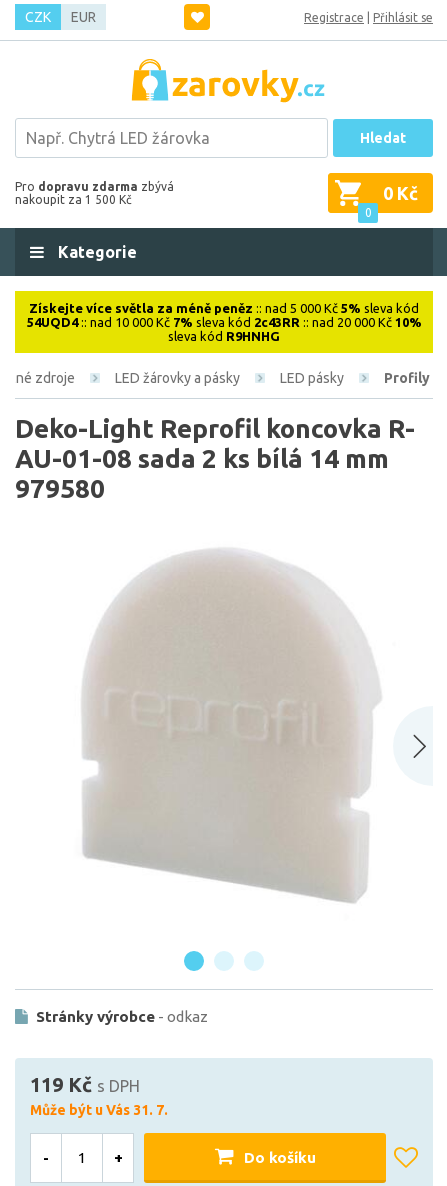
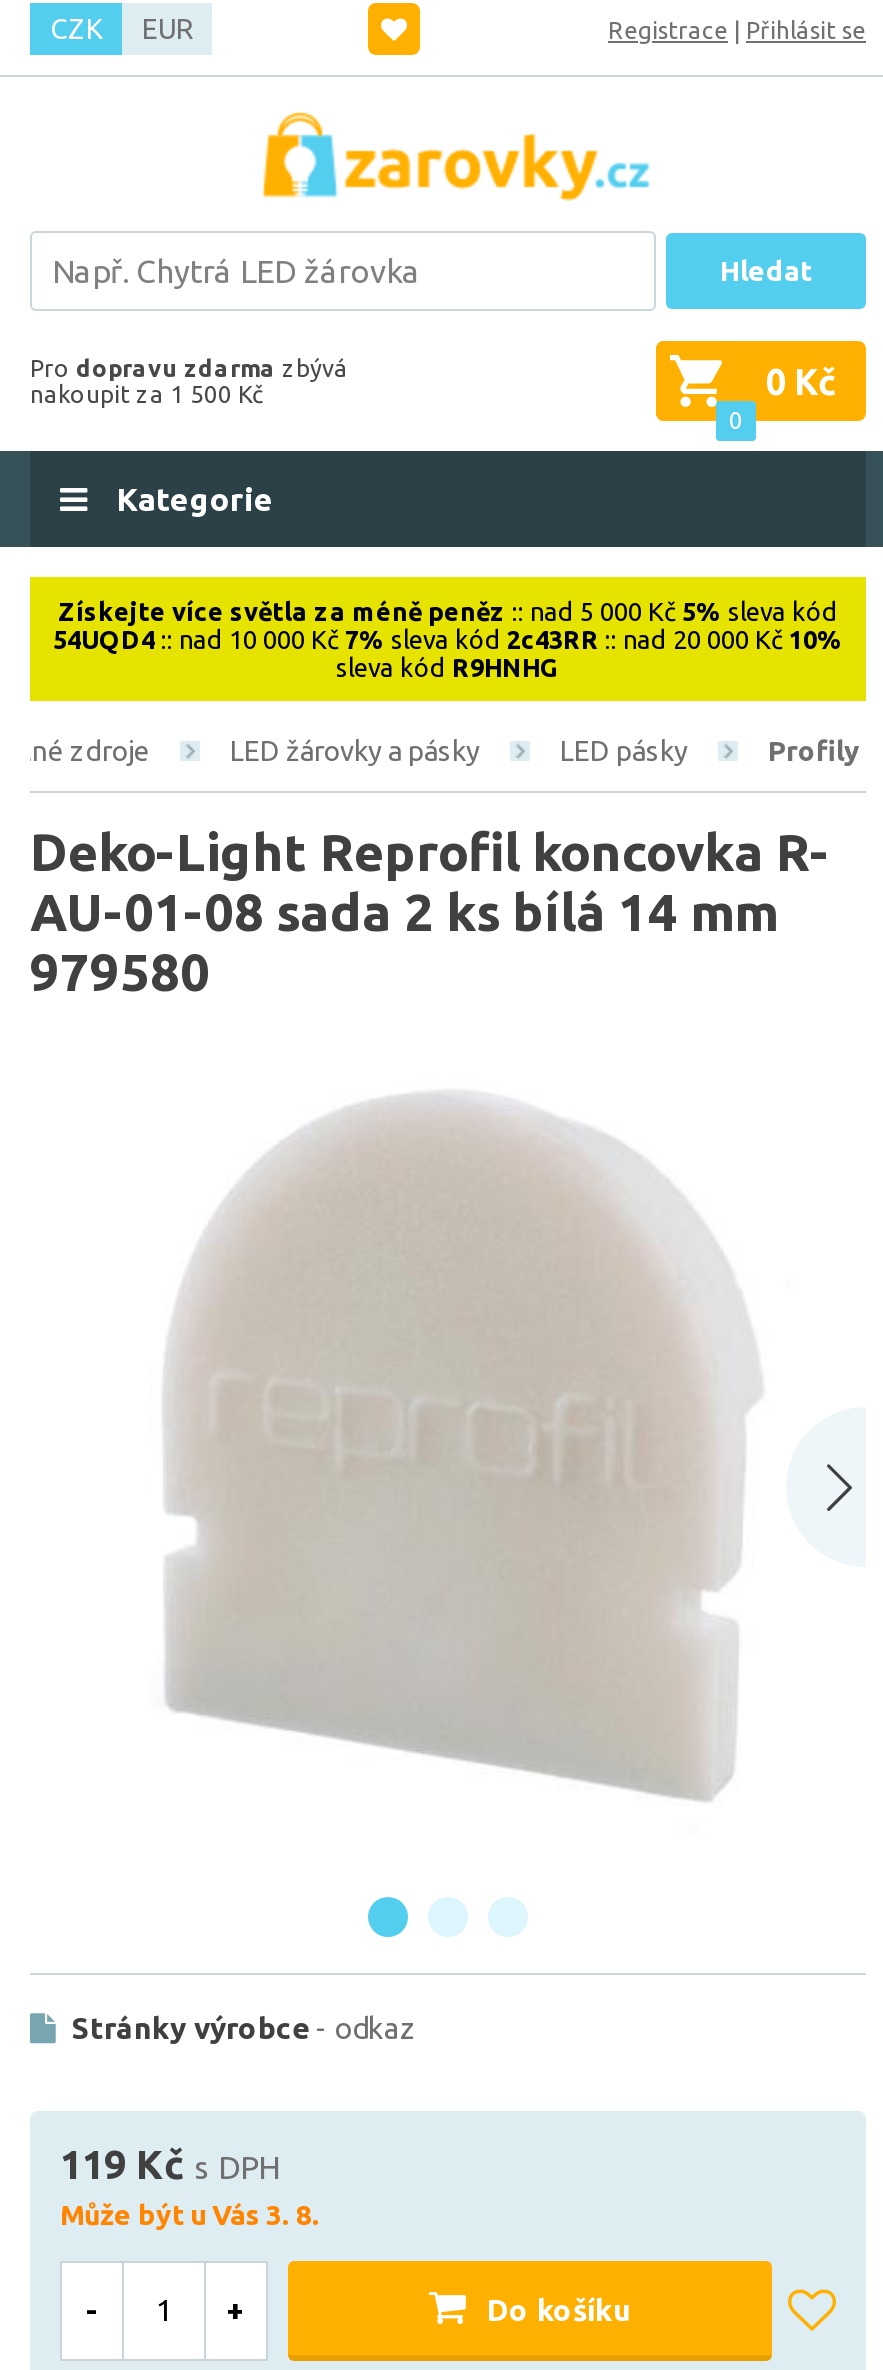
- Může být u Vás 31. 7.
+ Může být u Vás 3. 8.
